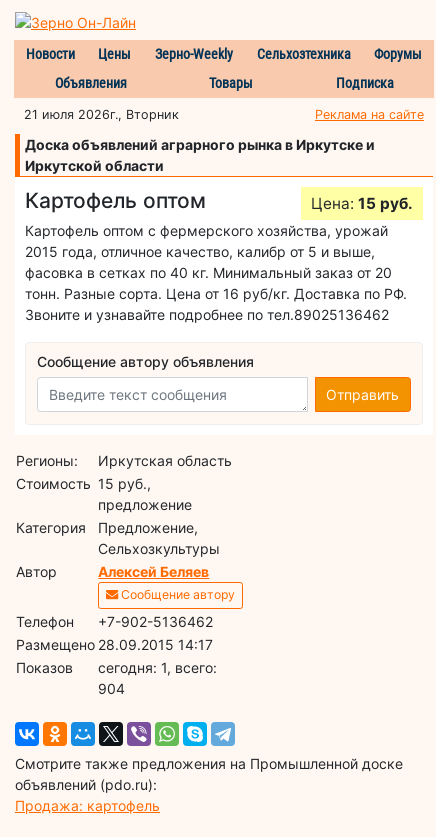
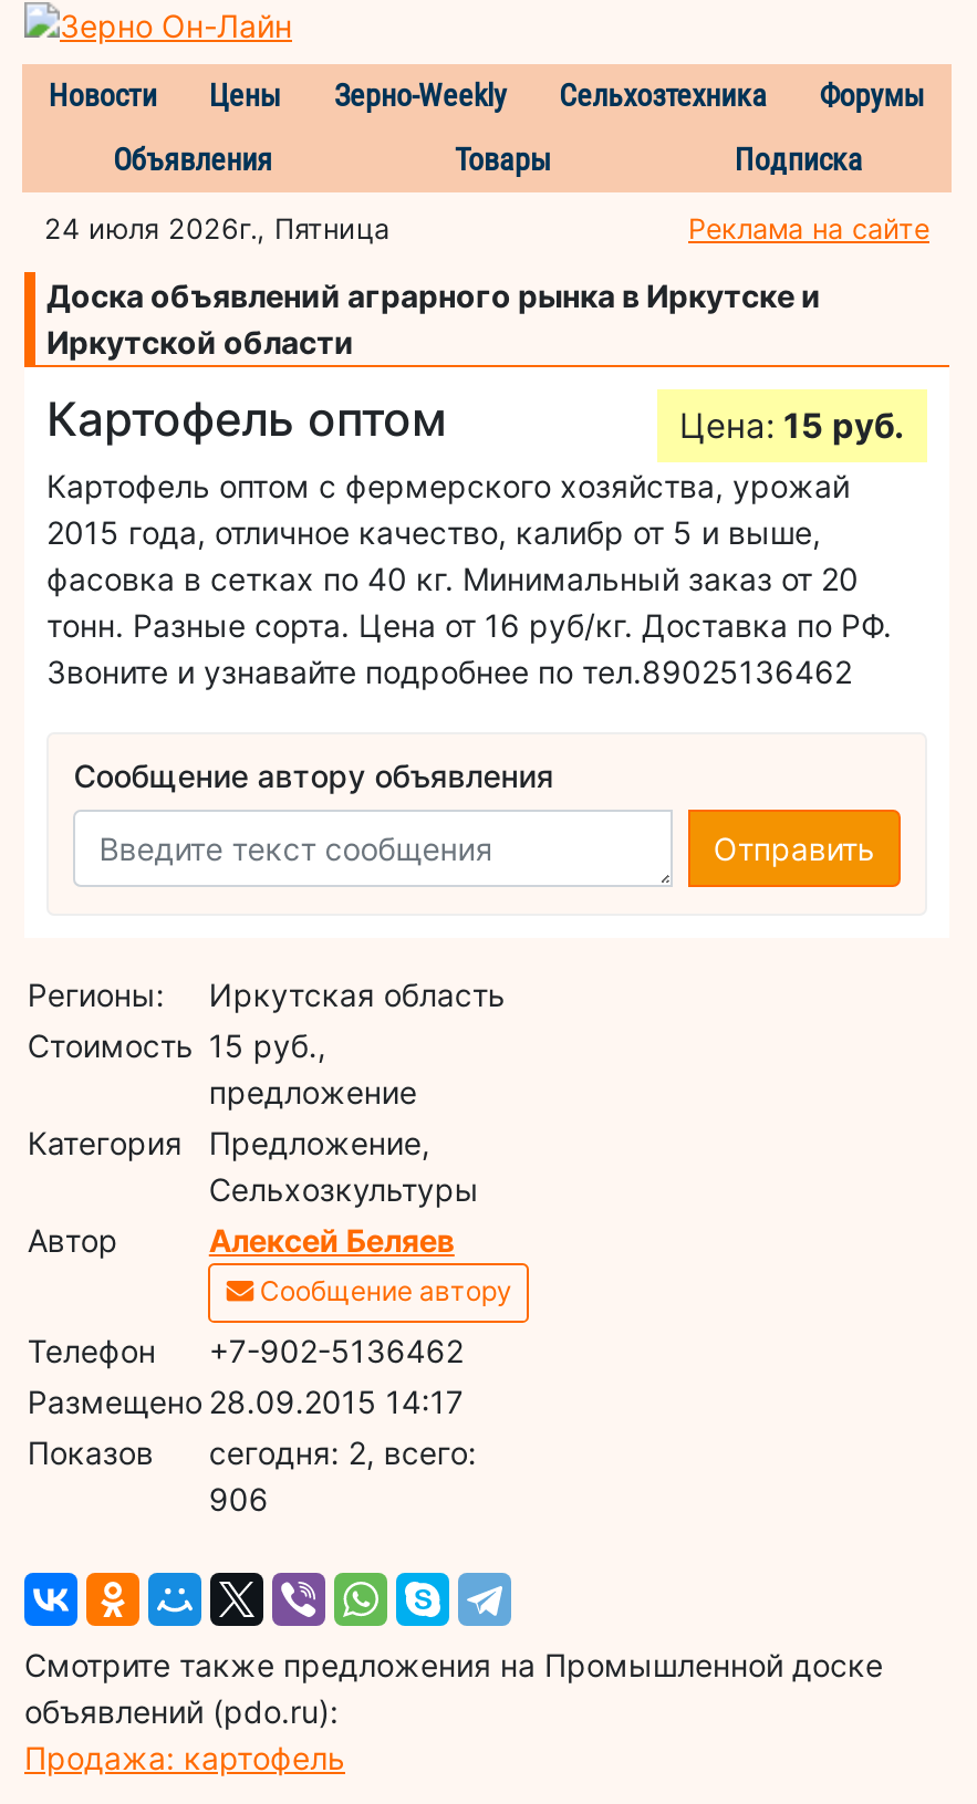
- 21 июля 2026г., Вторник
+ 24 июля 2026г., Пятница

- cегодня: 1, всего:
+ cегодня: 2, всего:

- 904
+ 906
